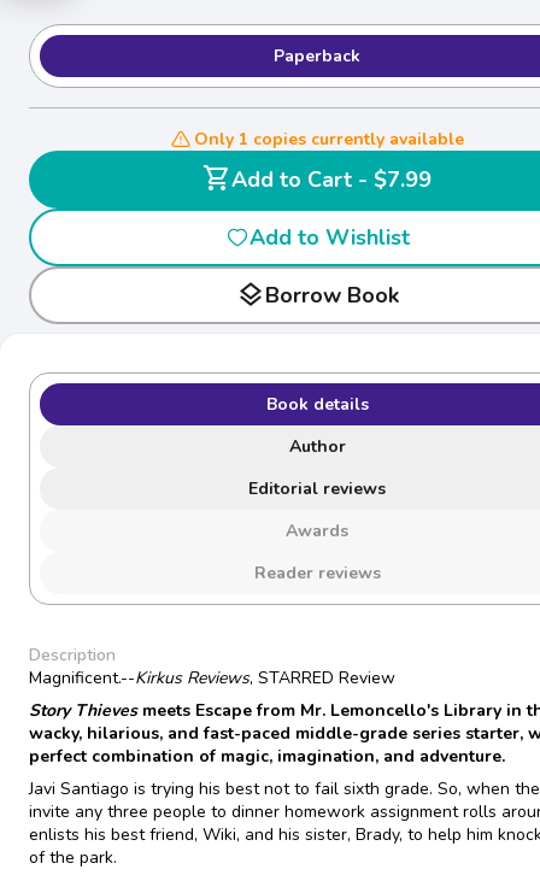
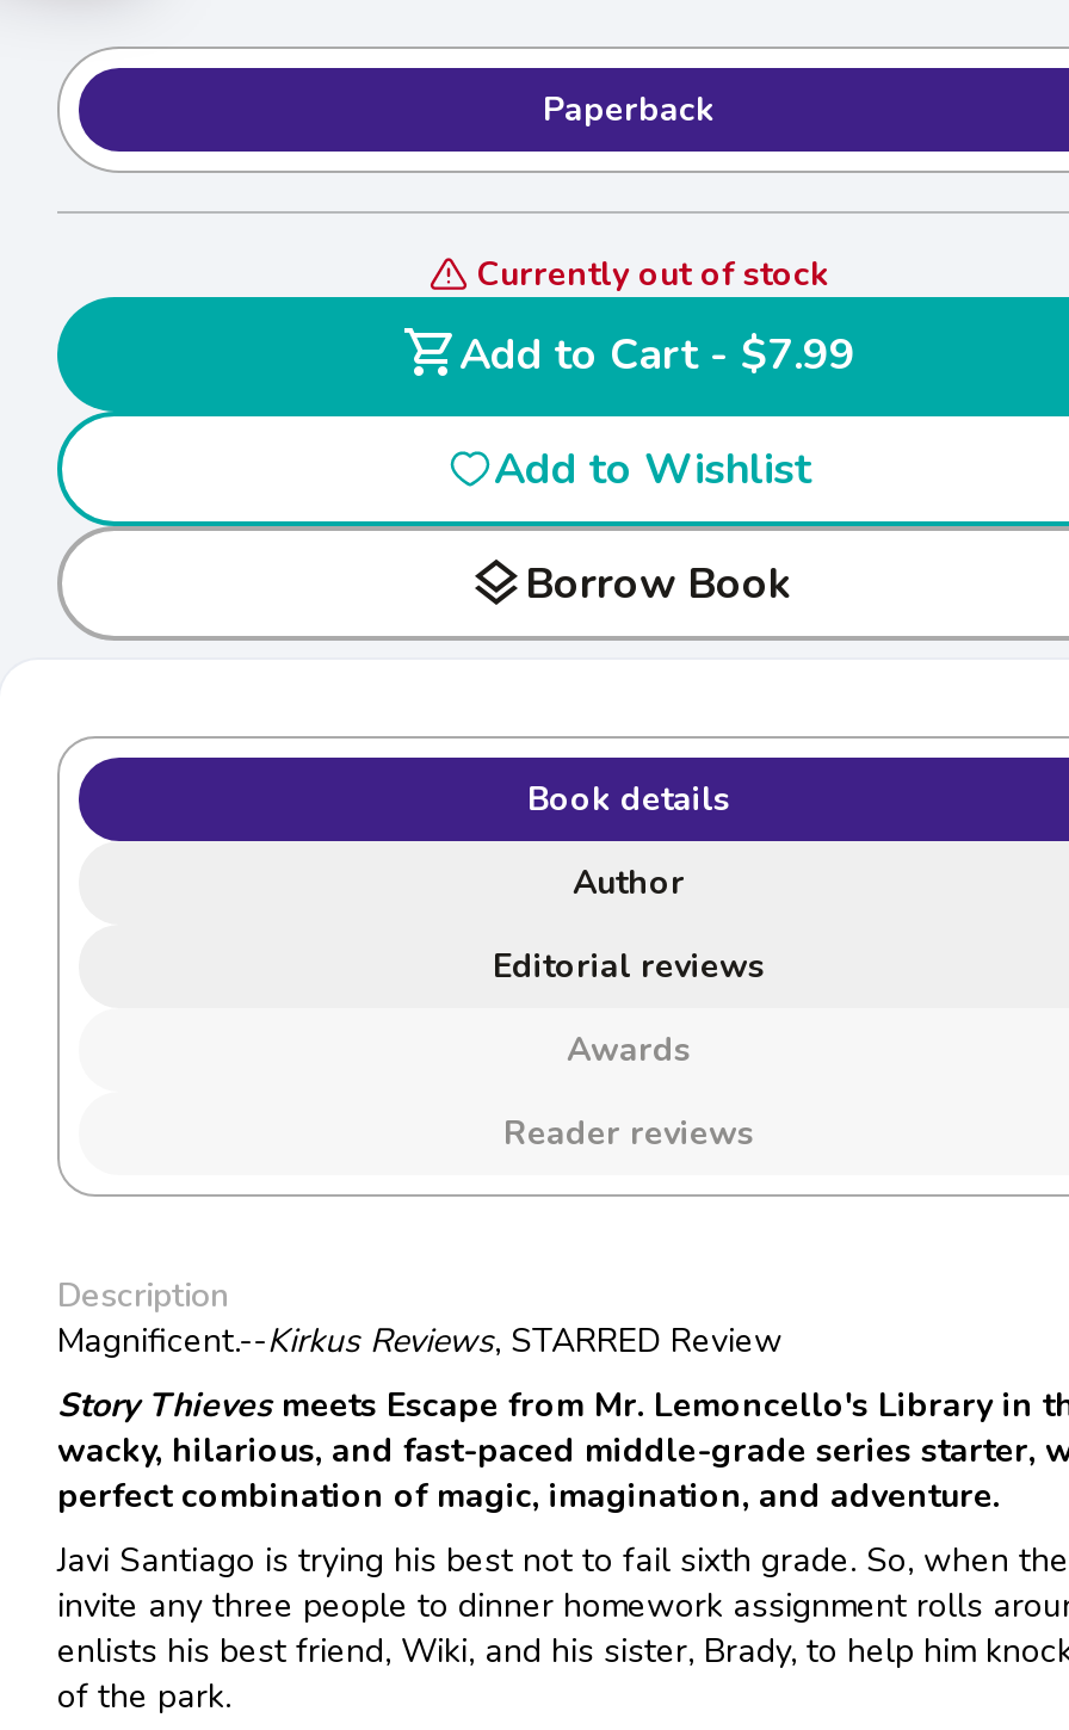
- Only 1 copies currently available
+ Currently out of stock
